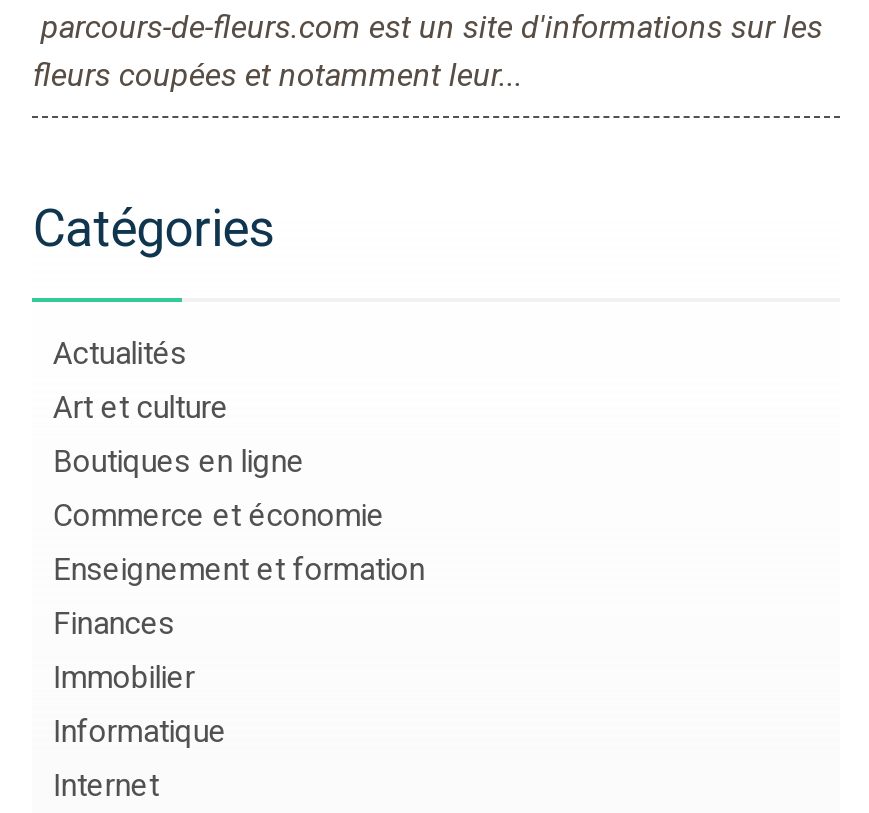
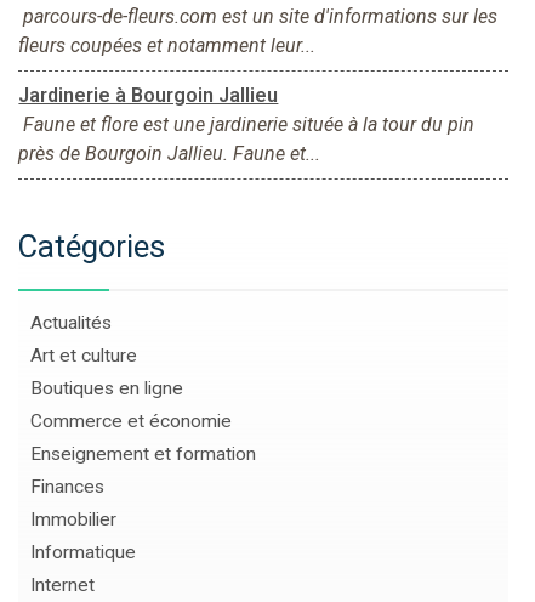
+ Jardinerie à Bourgoin Jallieu
+ Faune et flore est une jardinerie située à la tour du pin
+ près de Bourgoin Jallieu. Faune et...
